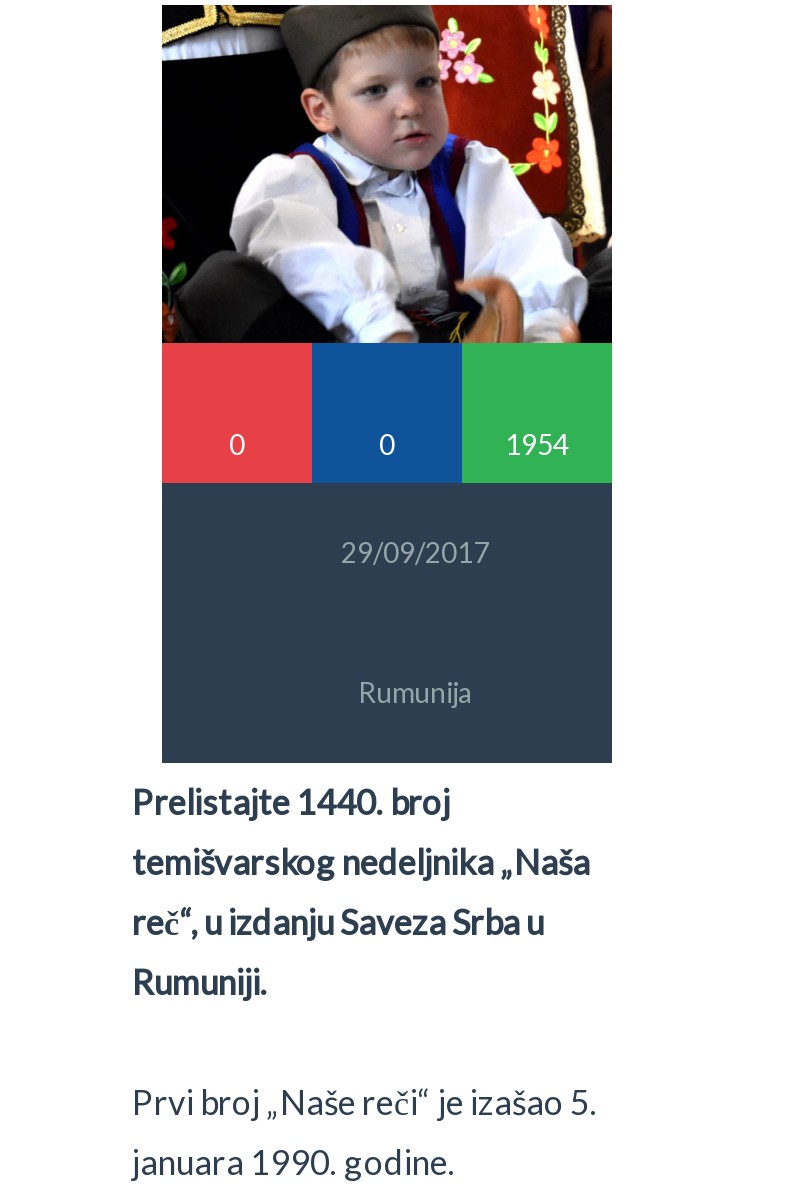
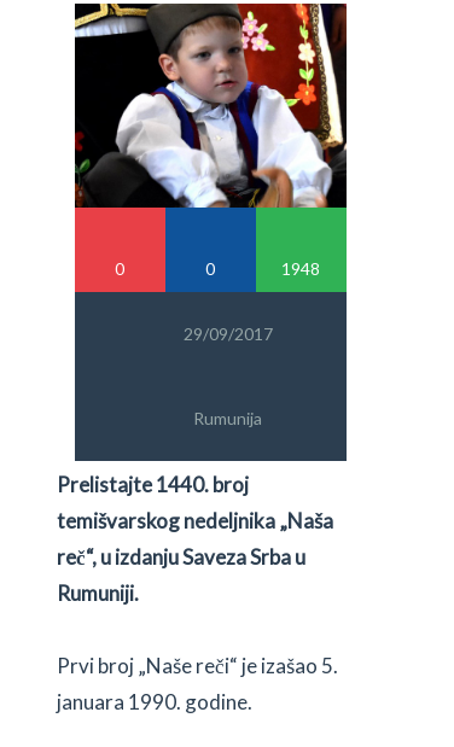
- 1954
+ 1948
